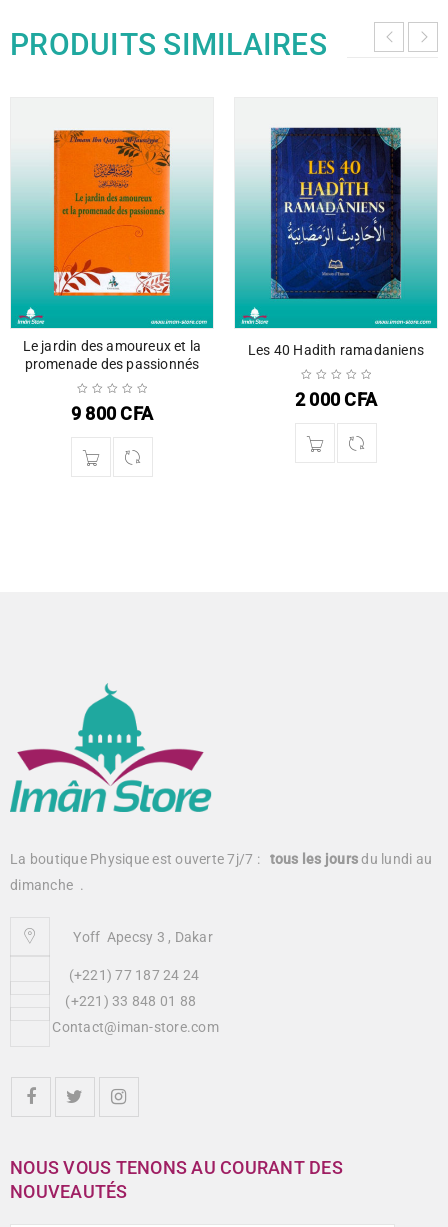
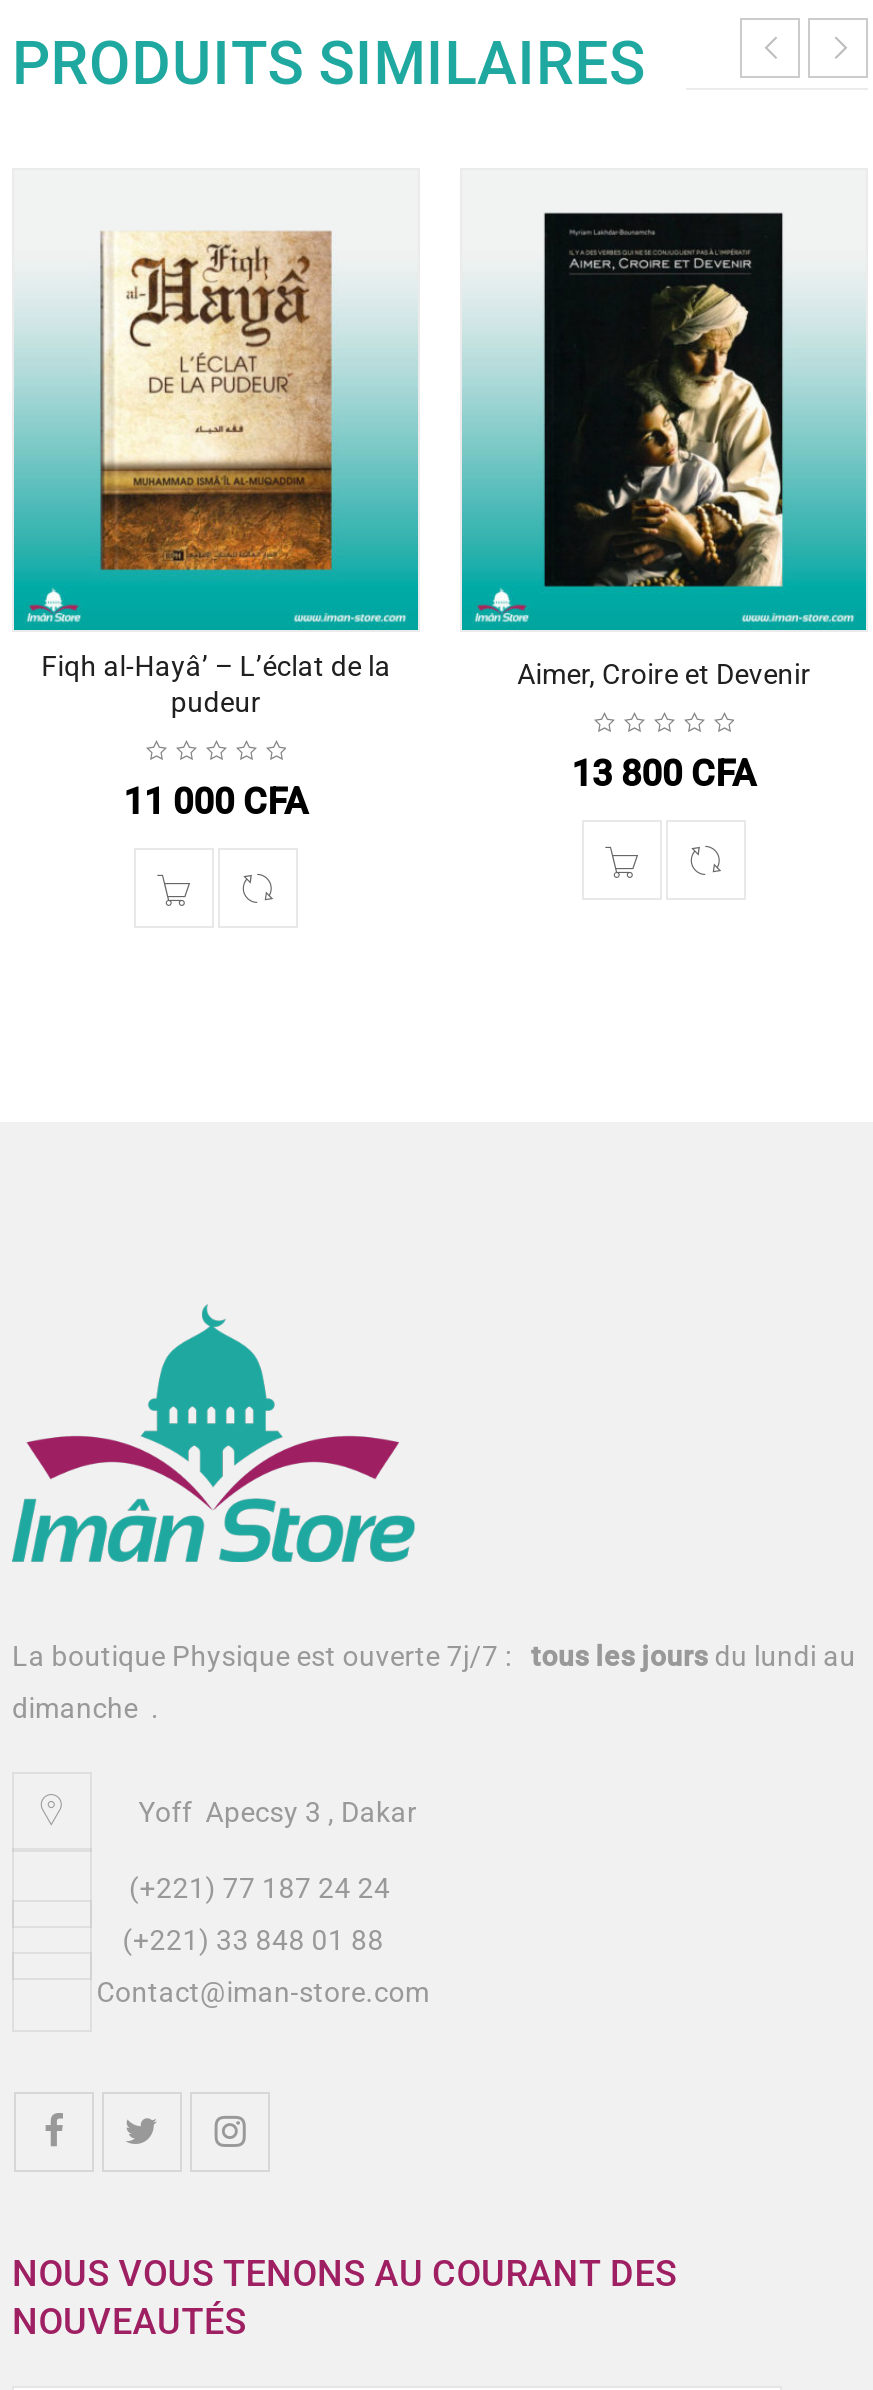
- [image]
+ [image]

- [image]
- Les 40 Hadith ramadaniens
+ [image]
+ Aimer, Croire et Devenir

- Le jardin des amoureux et la
- promenade des passionnés
+ Fiqh al-Hayâ’ – L’éclat de la
+ pudeur

- 2 000 CFA
+ 13 800 CFA

- 9 800 CFA
+ 11 000 CFA
